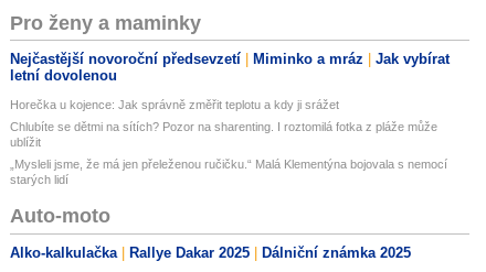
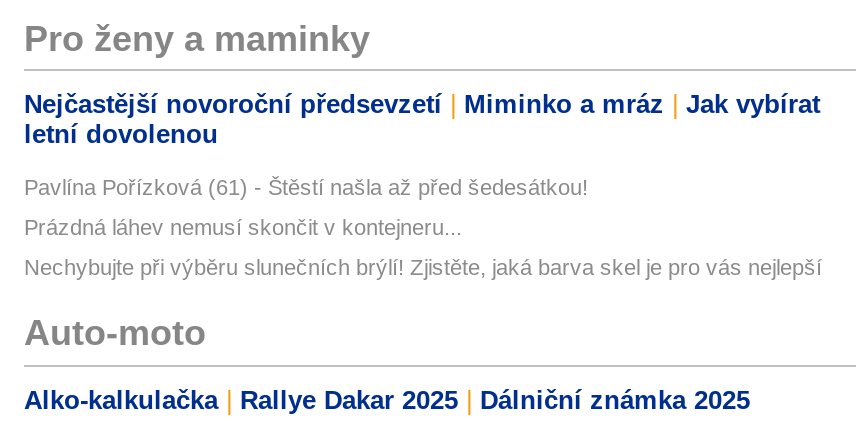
- Horečka u kojence: Jak správně změřit teplotu a kdy ji srážet
+ Pavlína Pořízková (61) - Štěstí našla až před šedesátkou!

- Chlubíte se dětmi na sítích? Pozor na sharenting. I roztomilá fotka z pláže může
- ublížit
+ Prázdná láhev nemusí skončit v kontejneru...

- „Mysleli jsme, že má jen přeleženou ručičku.“ Malá Klementýna bojovala s nemocí
- starých lidí
+ Nechybujte při výběru slunečních brýlí! Zjistěte, jaká barva skel je pro vás nejlepší
